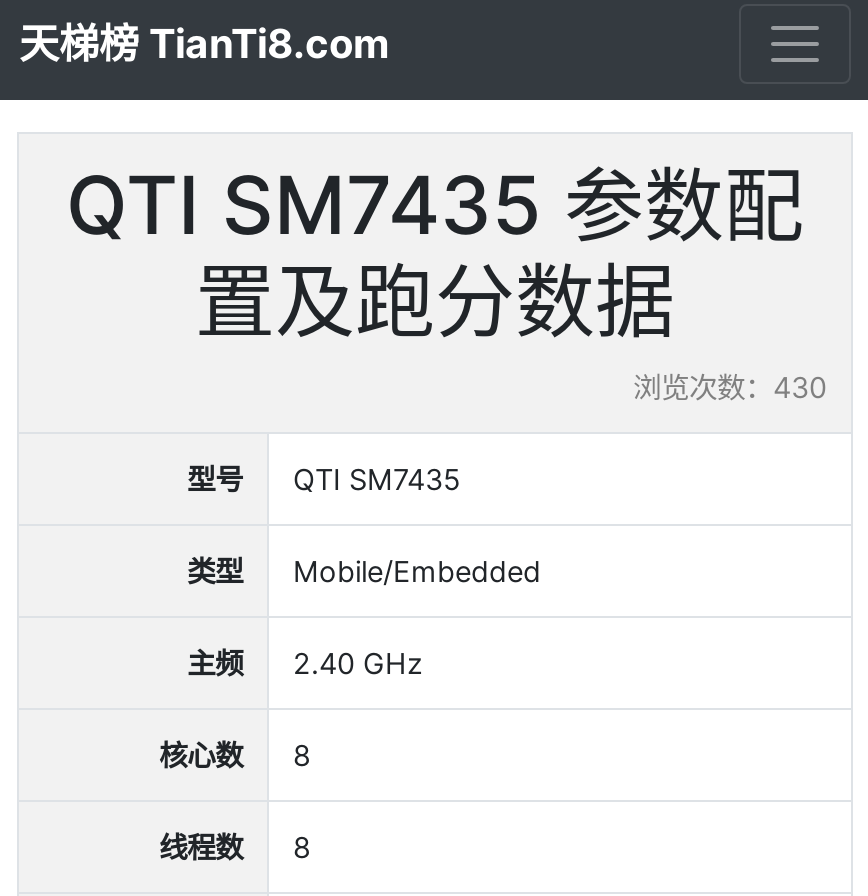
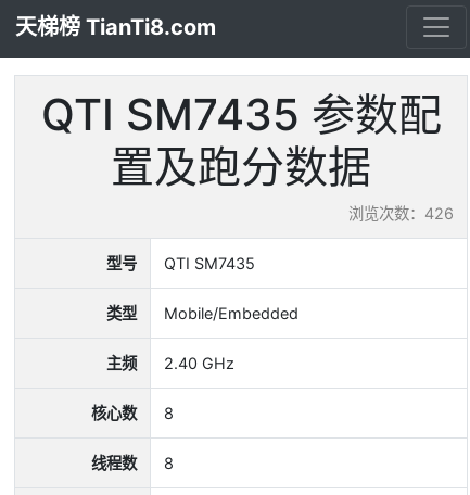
- 浏览次数：430
+ 浏览次数：426
